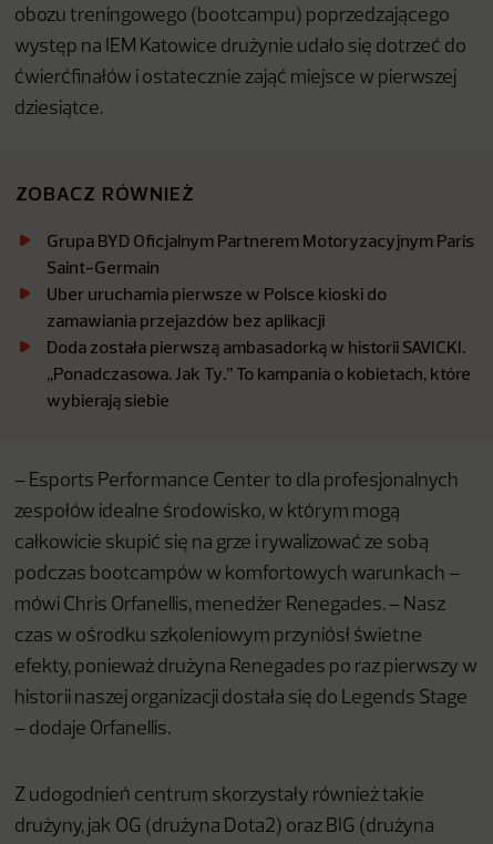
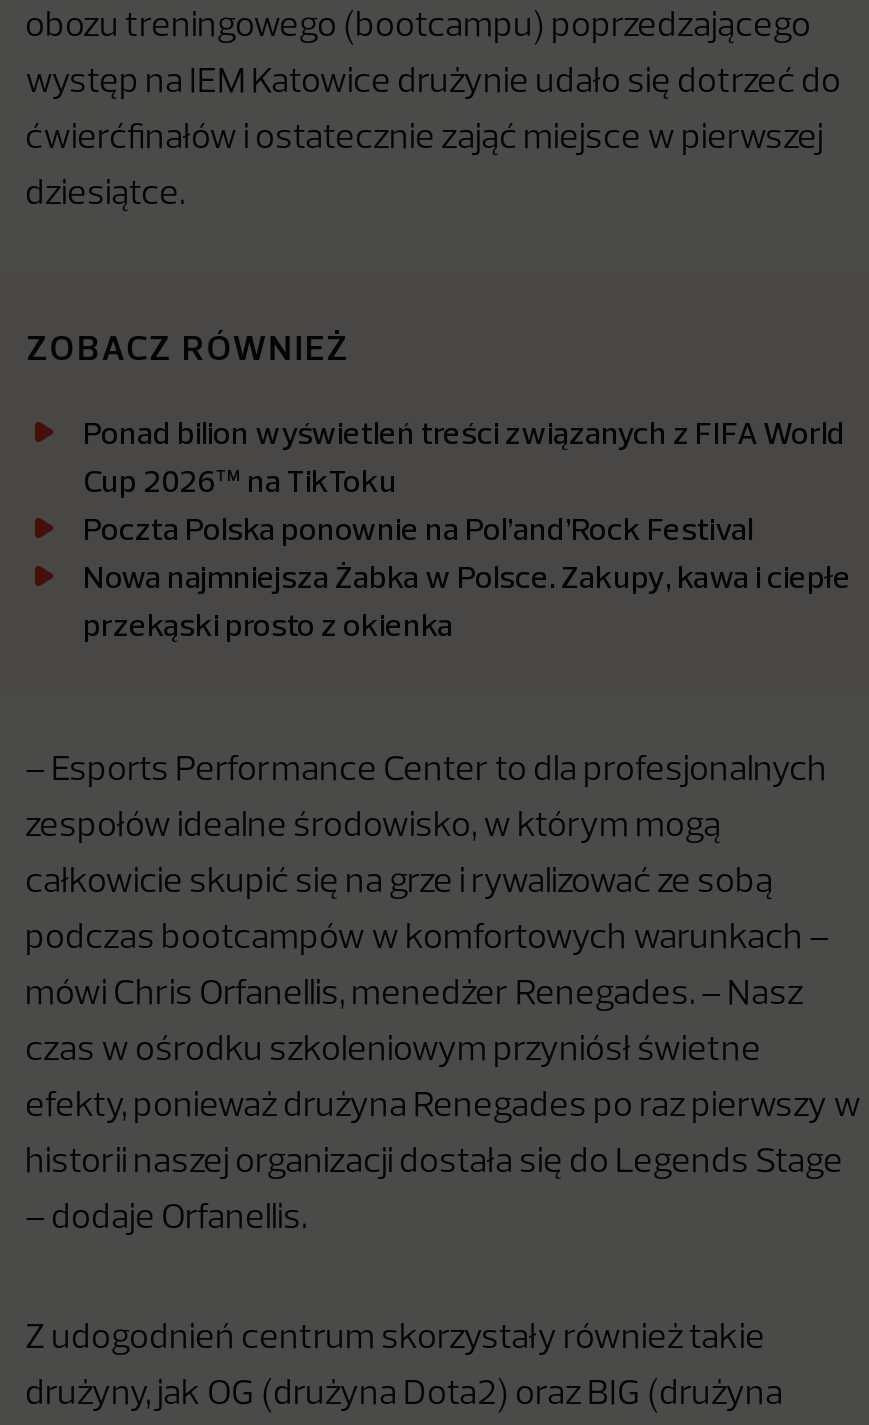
- Grupa BYD Oficjalnym Partnerem Motoryzacyjnym Paris
- Saint-Germain
- Uber uruchamia pierwsze w Polsce kioski do
- zamawiania przejazdów bez aplikacji
- Doda została pierwszą ambasadorką w historii SAVICKI.
- ,,Ponadczasowa. Jak Ty.’’ To kampania o kobietach, które
- wybierają siebie
+ Ponad bilion wyświetleń treści związanych z FIFA World
+ Cup 2026™ na TikToku
+ Poczta Polska ponownie na Pol’and’Rock Festival
+ Nowa najmniejsza Żabka w Polsce. Zakupy, kawa i ciepłe
+ przekąski prosto z okienka
